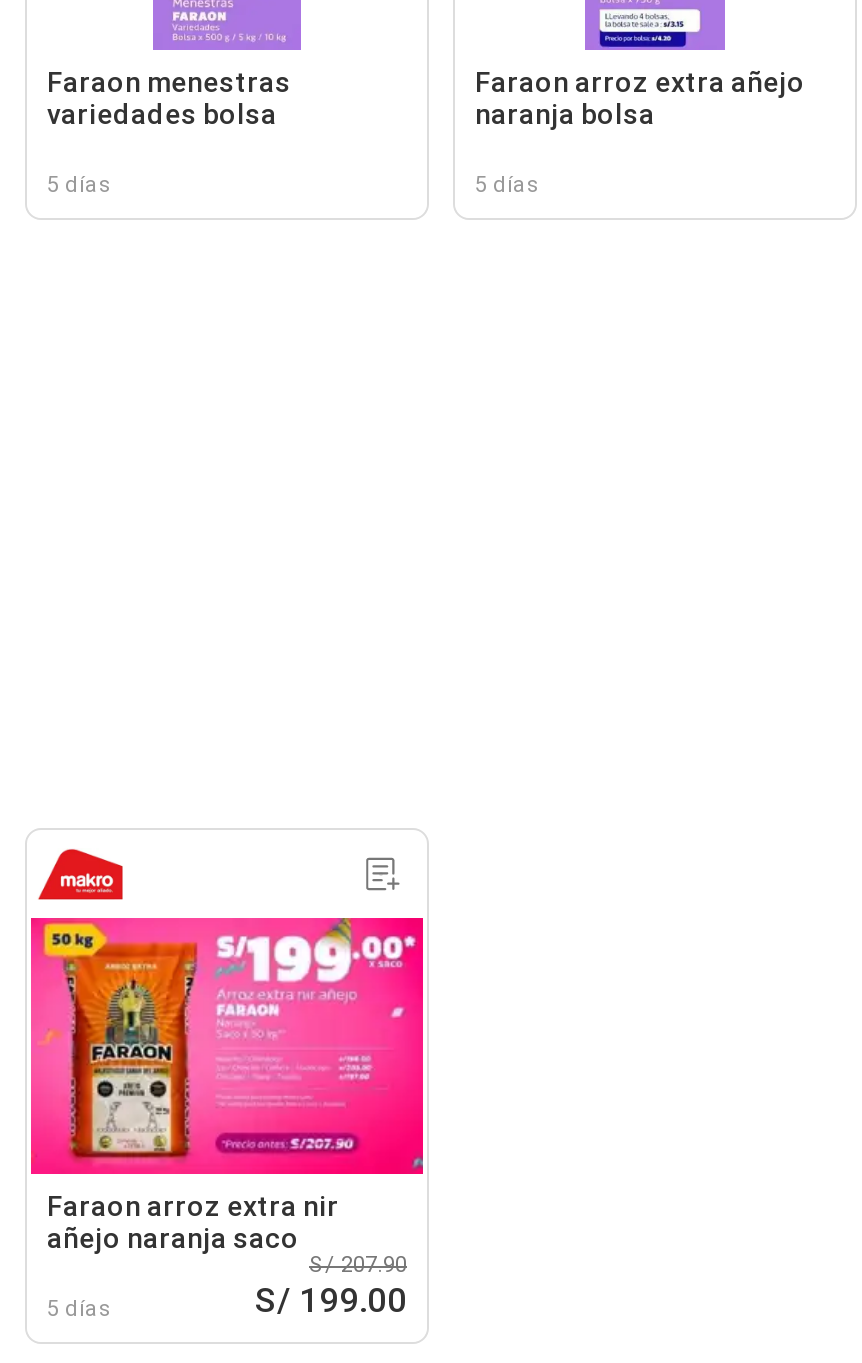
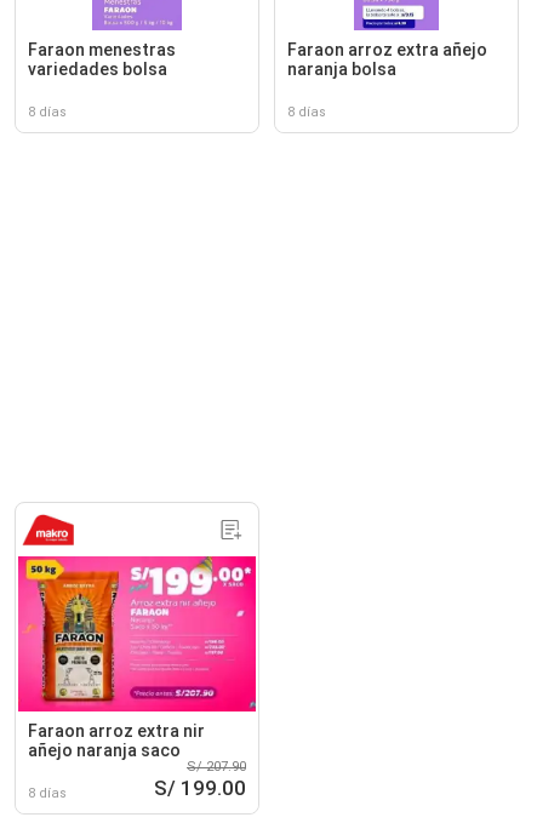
- 5 días
+ 8 días

- 5 días
+ 8 días

- 5 días
+ 8 días
